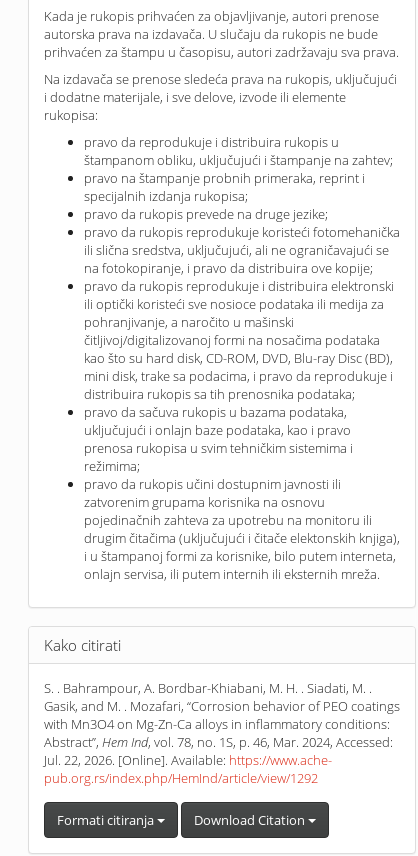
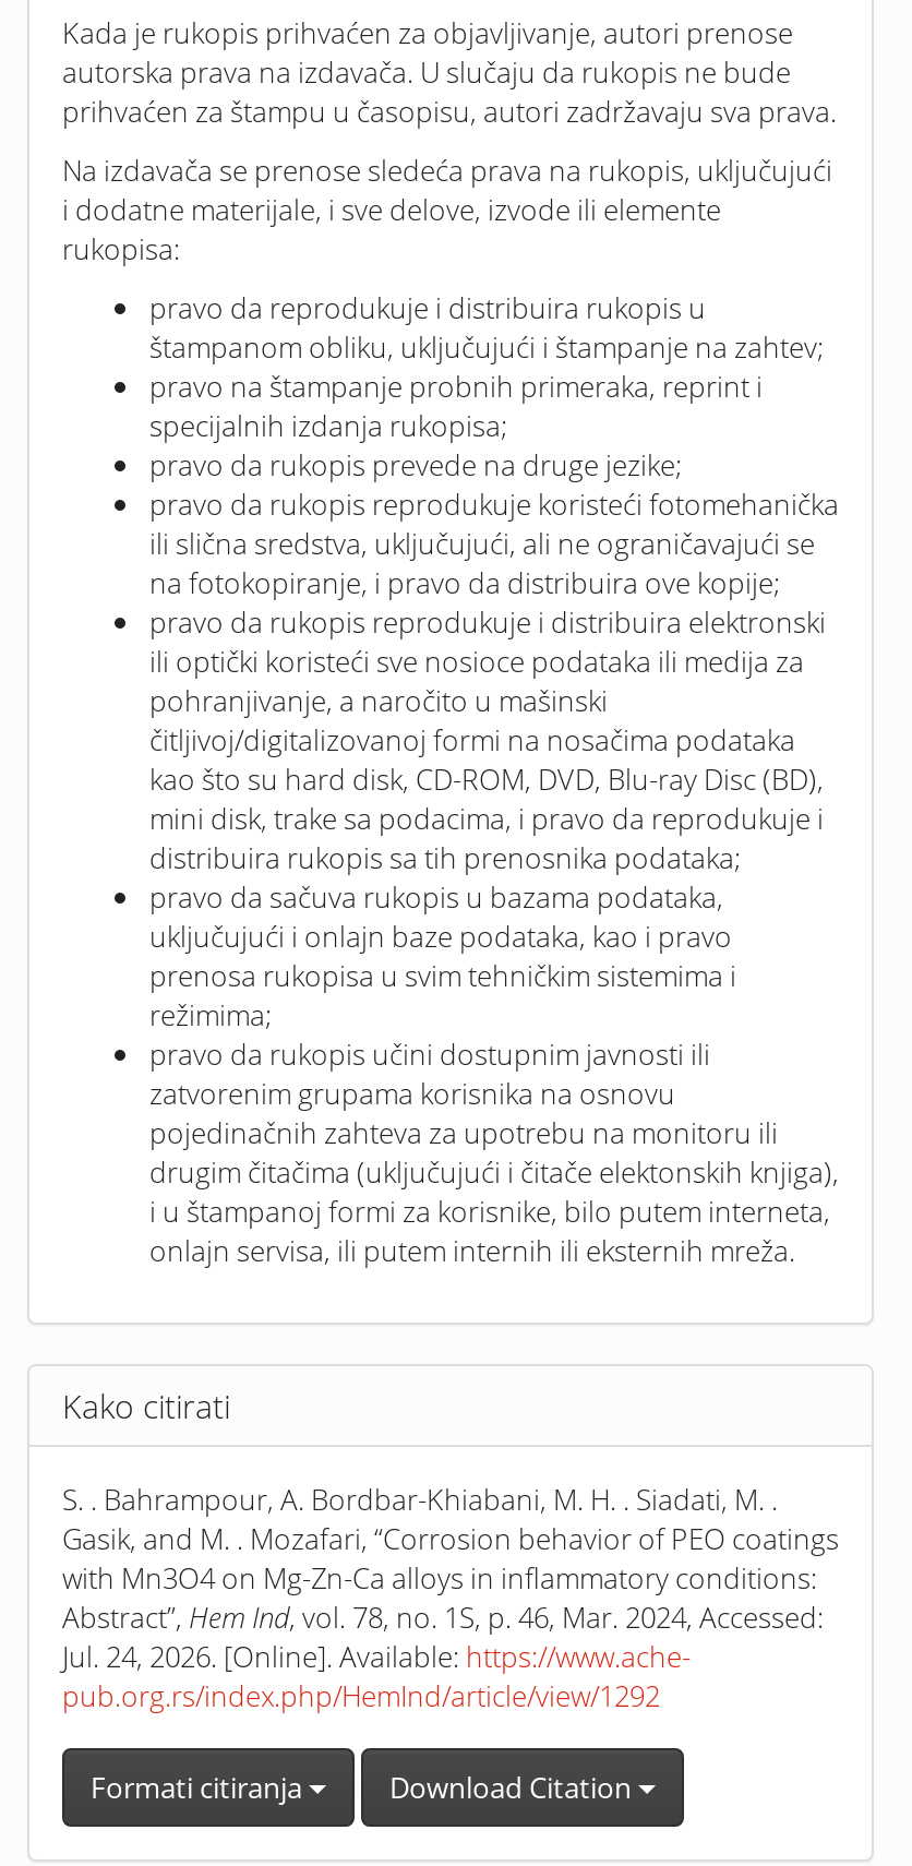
- Jul. 22, 2026. [Online]. Available: https://www.ache-
+ Jul. 24, 2026. [Online]. Available: https://www.ache-
